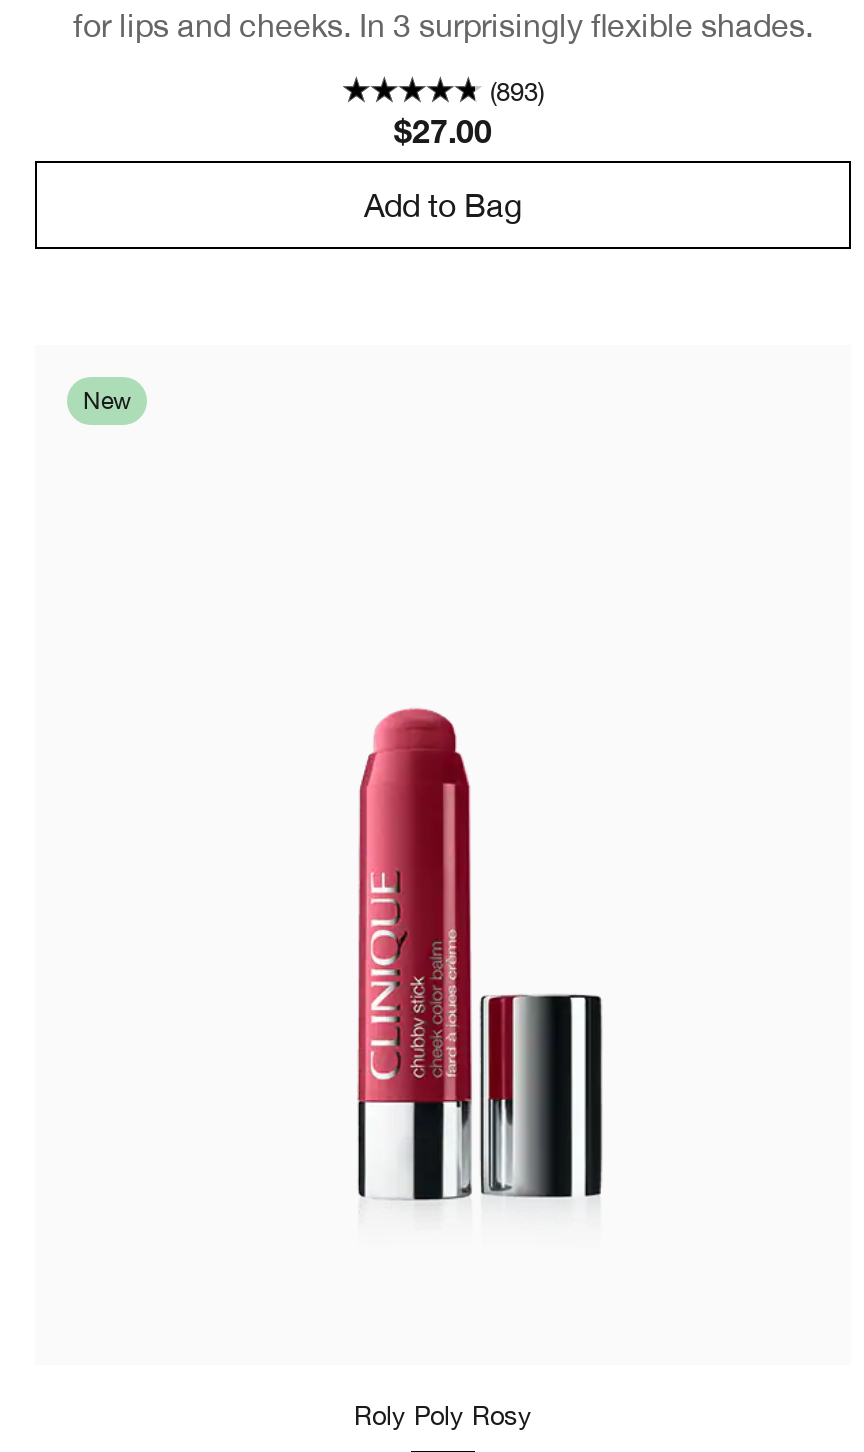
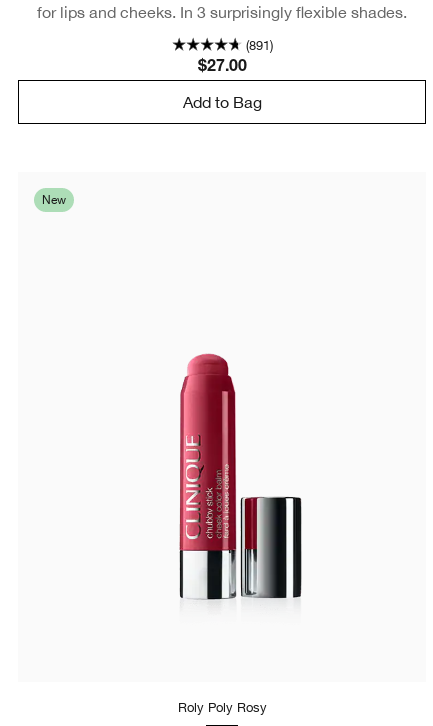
- (893)
+ (891)
